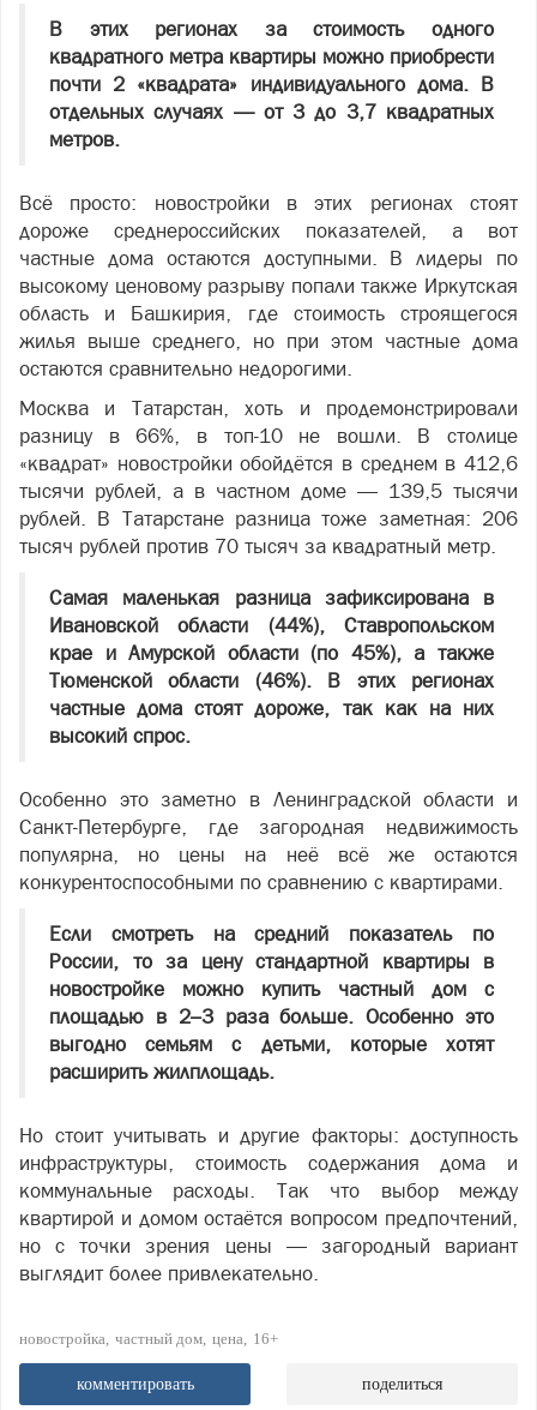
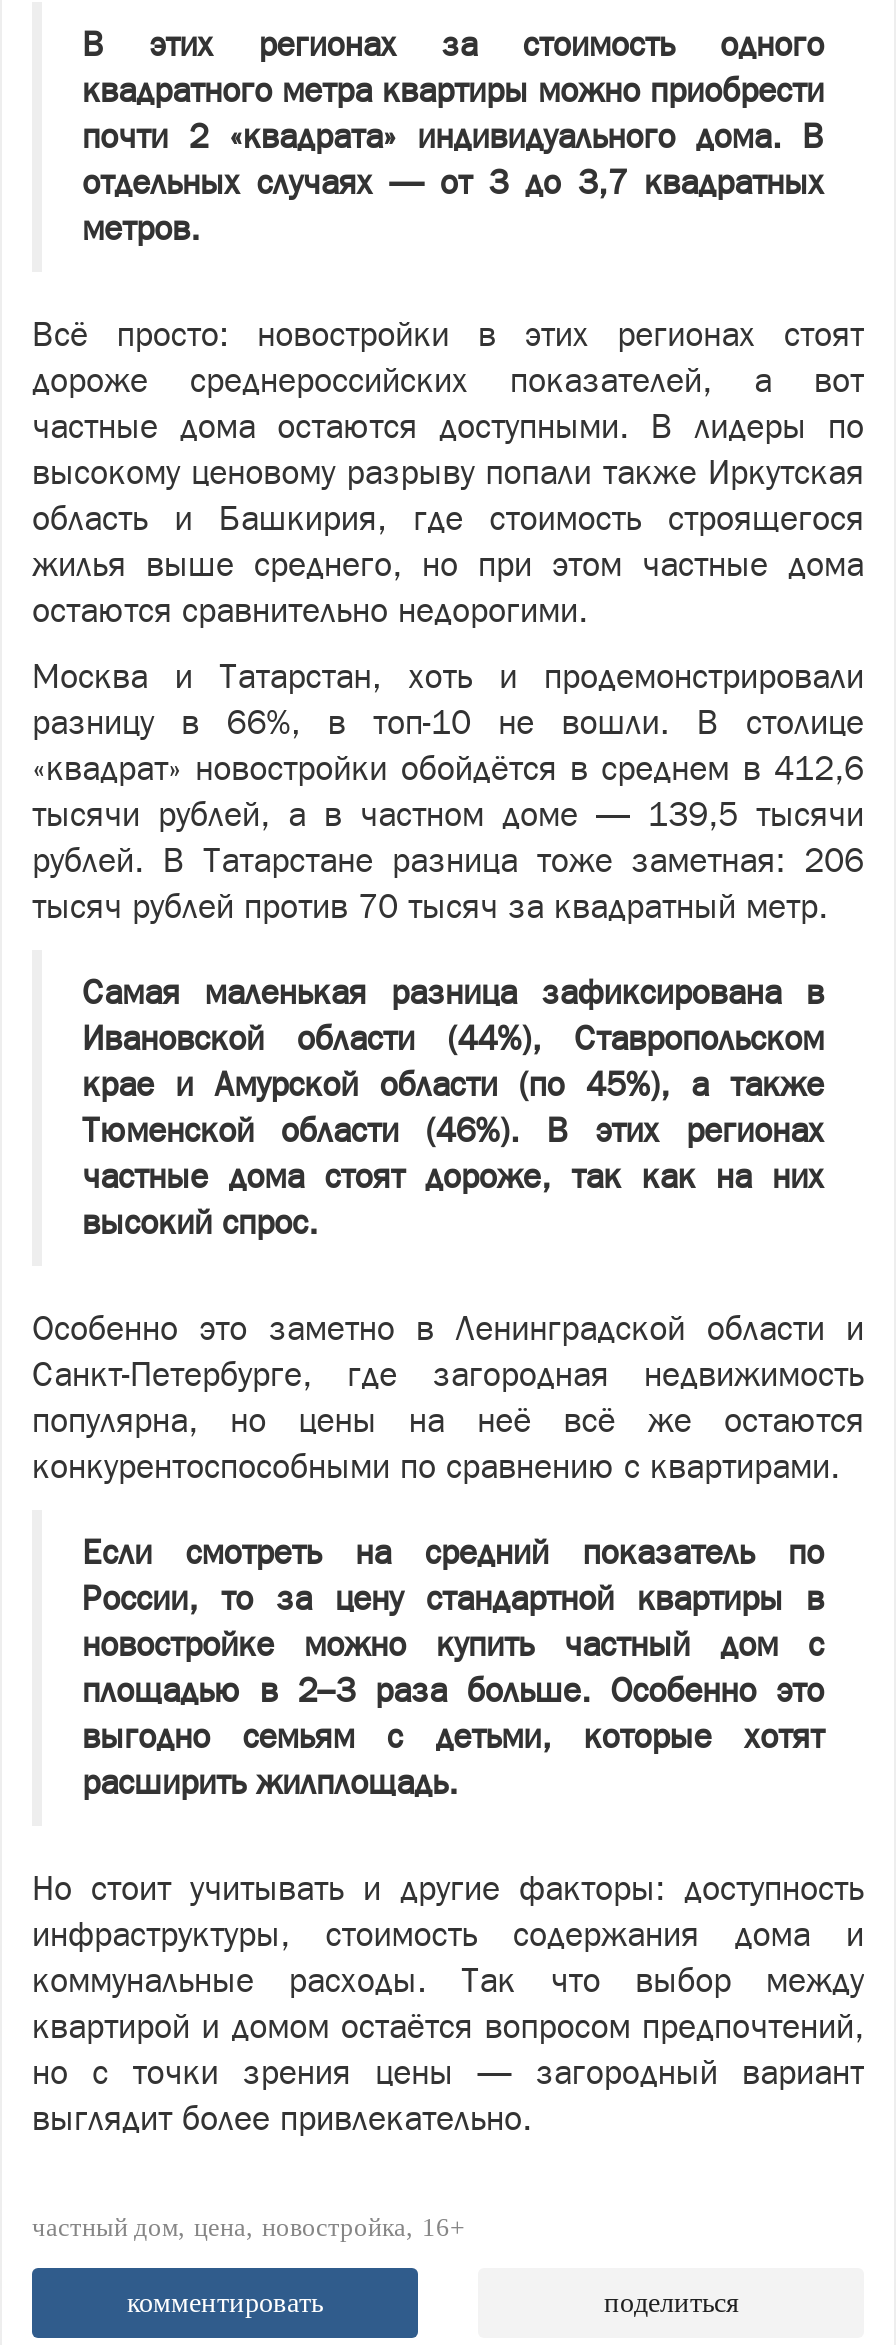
- новостройка частный дом цена 16+
+ частный дом цена новостройка 16+
